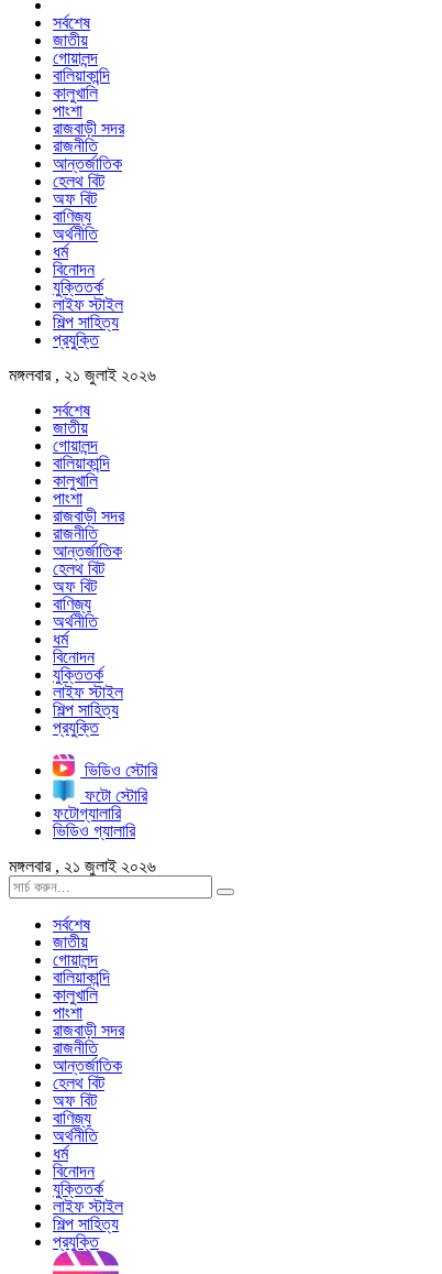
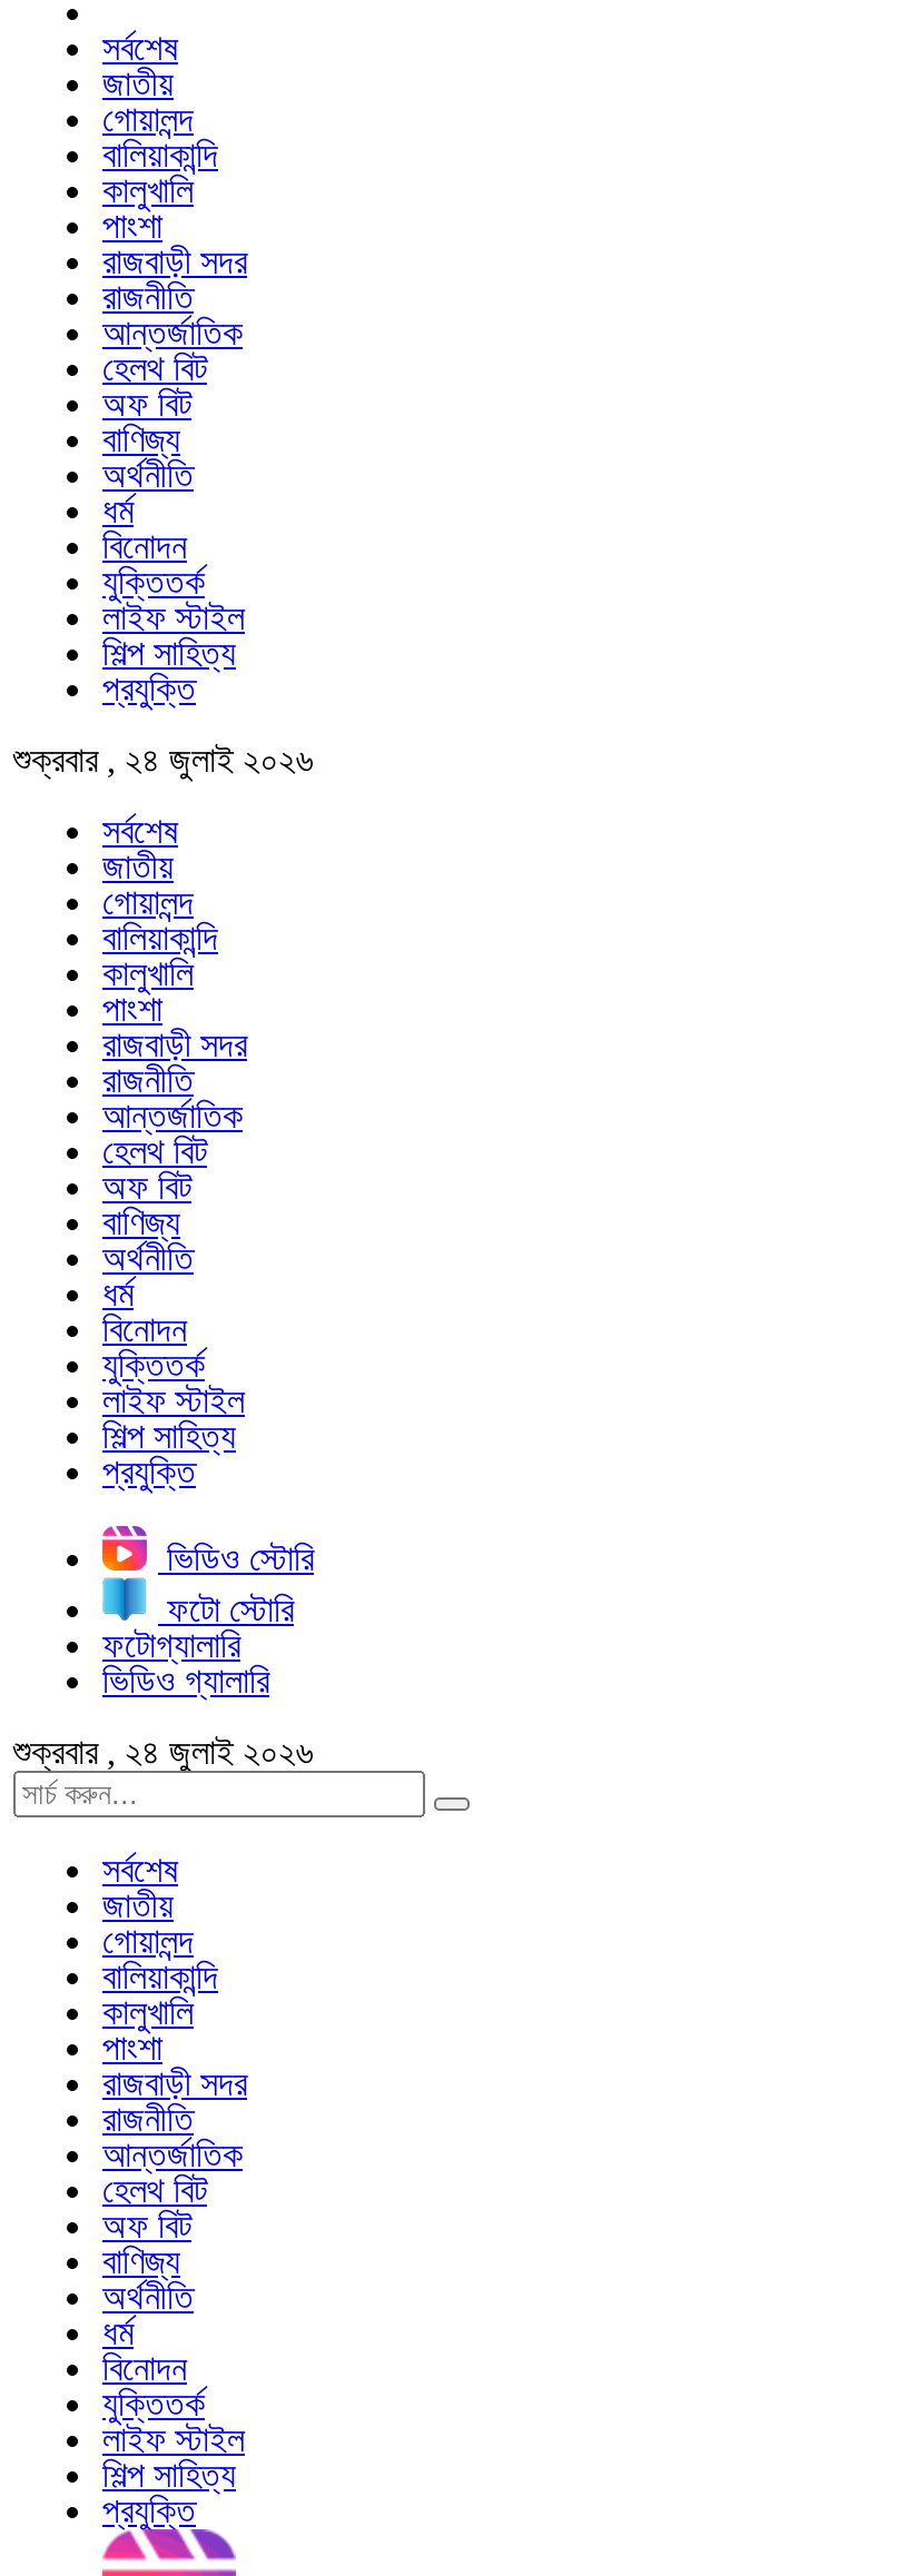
- মঙ্গলবার , ২১ জুলাই ২০২৬
+ শুক্রবার , ২৪ জুলাই ২০২৬

- মঙ্গলবার , ২১ জুলাই ২০২৬
+ শুক্রবার , ২৪ জুলাই ২০২৬
